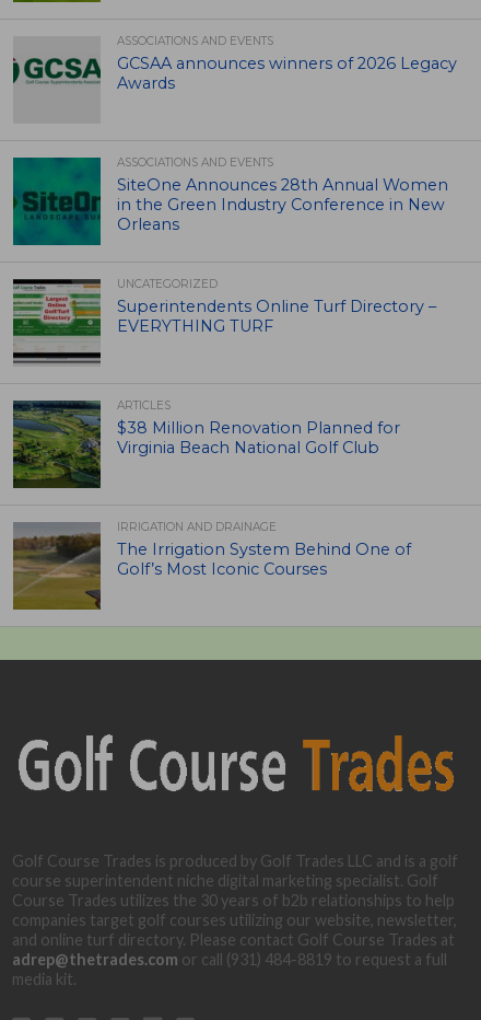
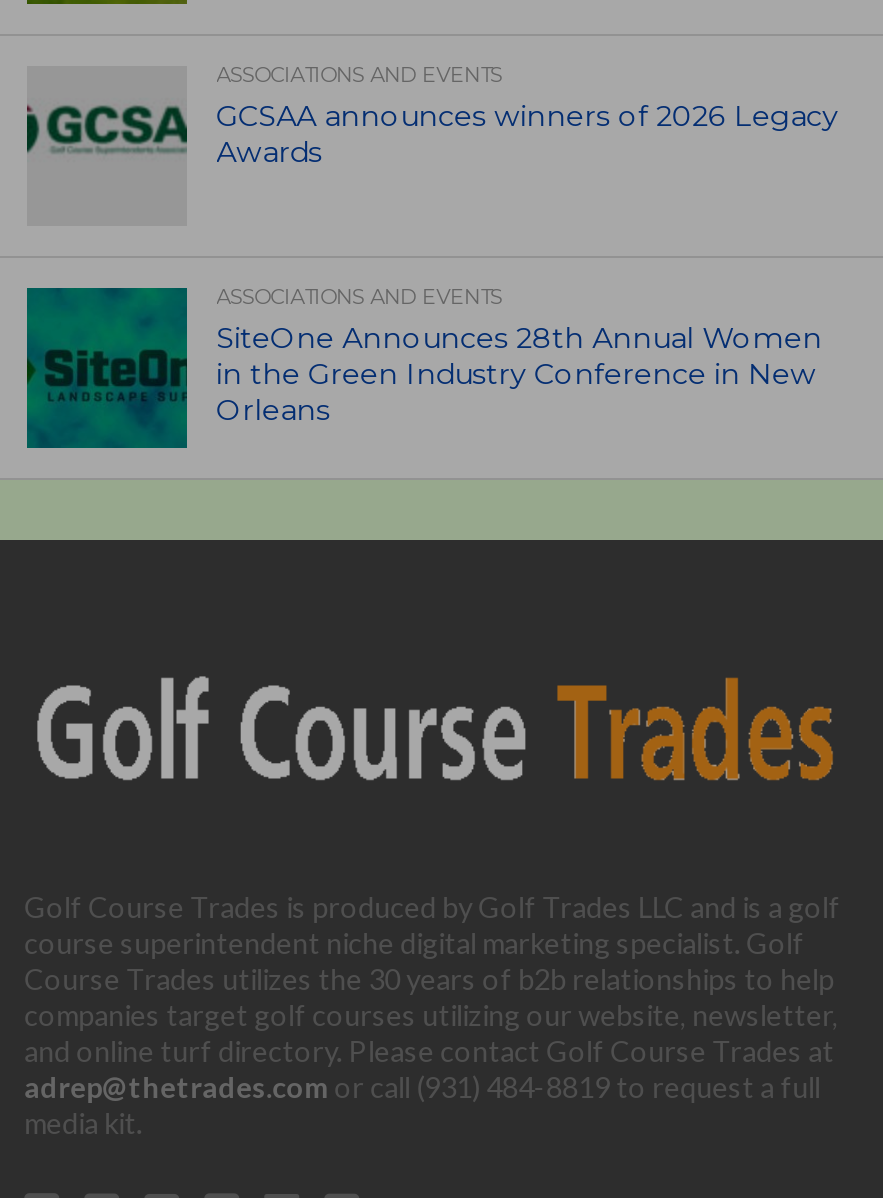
- [image]
- UNCATEGORIZED
- Superintendents Online Turf Directory –
- EVERYTHING TURF

- [image]
- ARTICLES
- $38 Million Renovation Planned for
- Virginia Beach National Golf Club

- [image]
- IRRIGATION AND DRAINAGE
- The Irrigation System Behind One of
- Golf’s Most Iconic Courses
